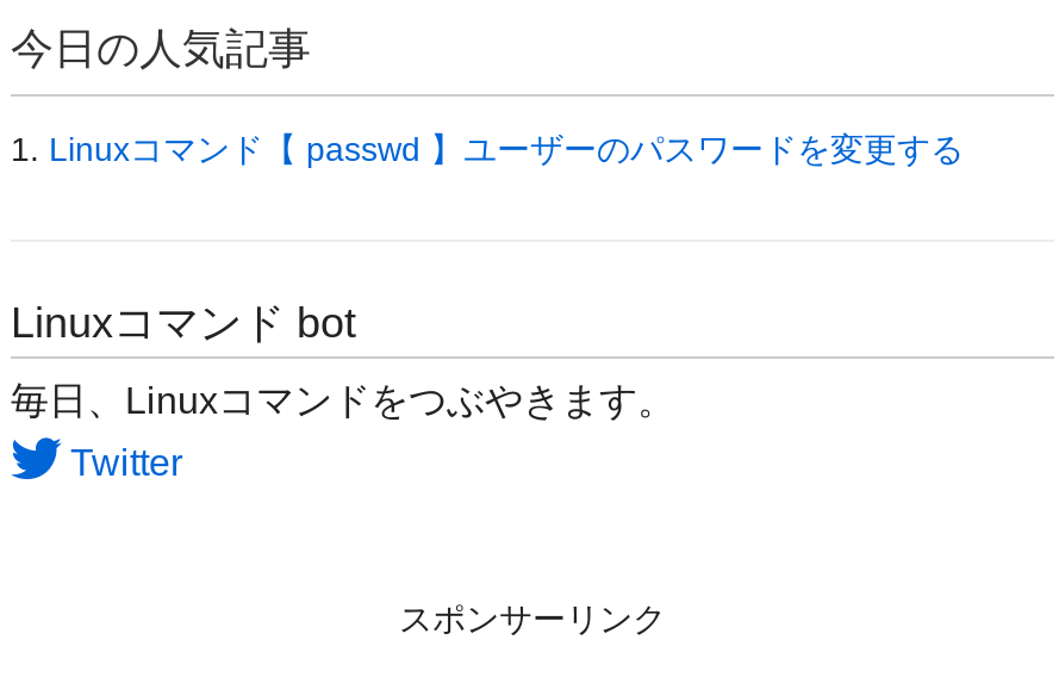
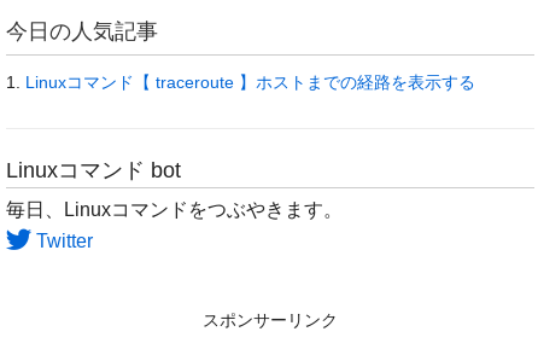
- Linuxコマンド【 passwd 】ユーザーのパスワードを変更する
+ Linuxコマンド【 traceroute 】ホストまでの経路を表示する
